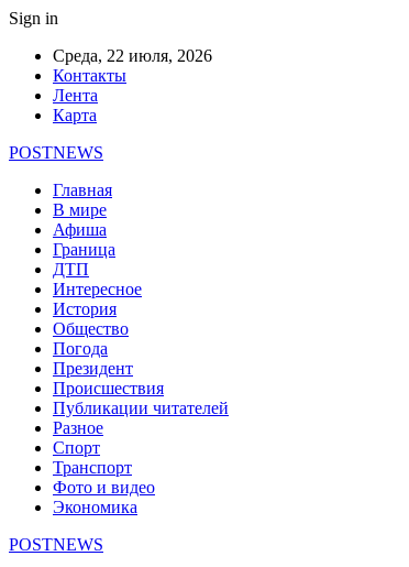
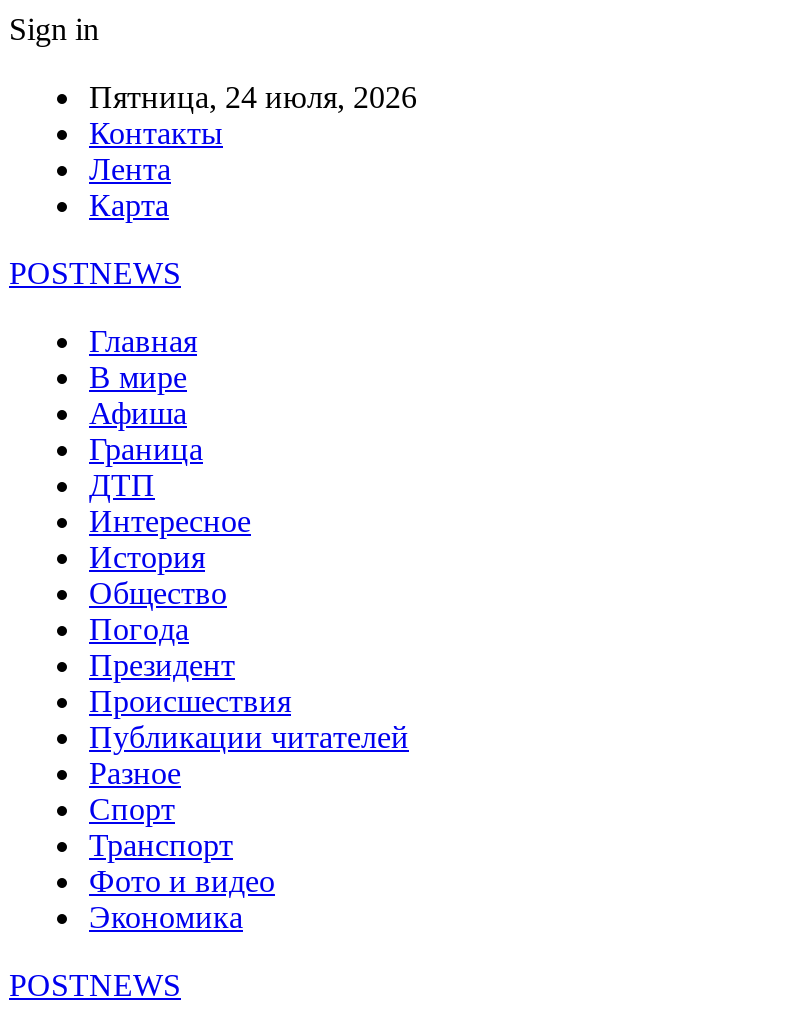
- Среда, 22 июля, 2026
+ Пятница, 24 июля, 2026
